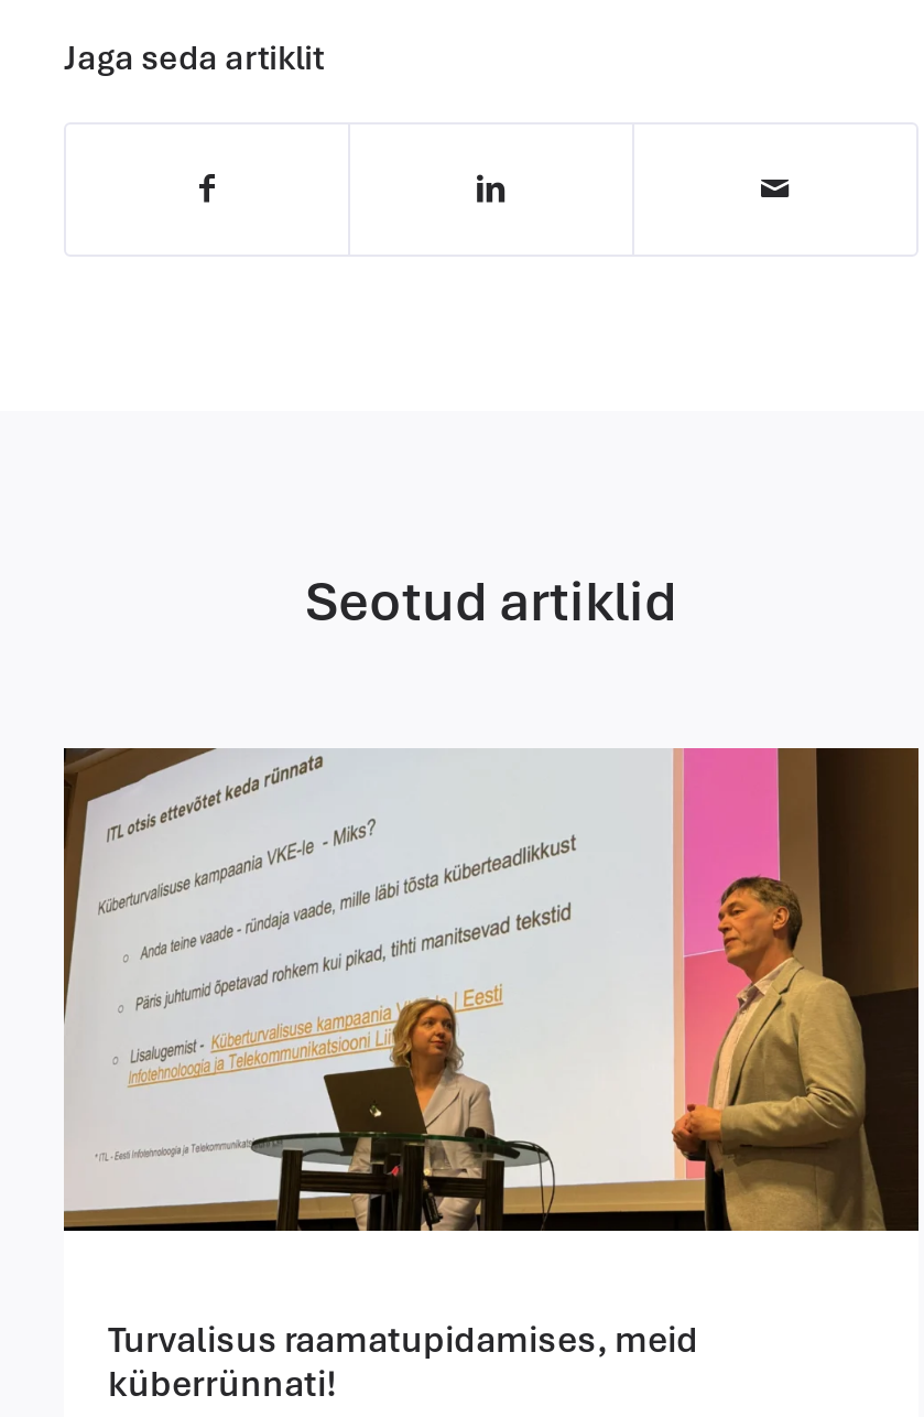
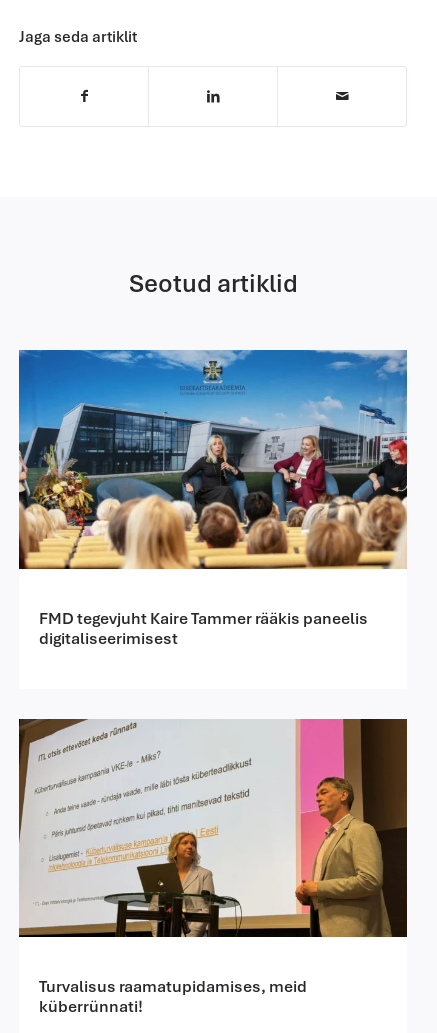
+ [image]
+ FMD tegevjuht Kaire Tammer rääkis paneelis
+ digitaliseerimisest
